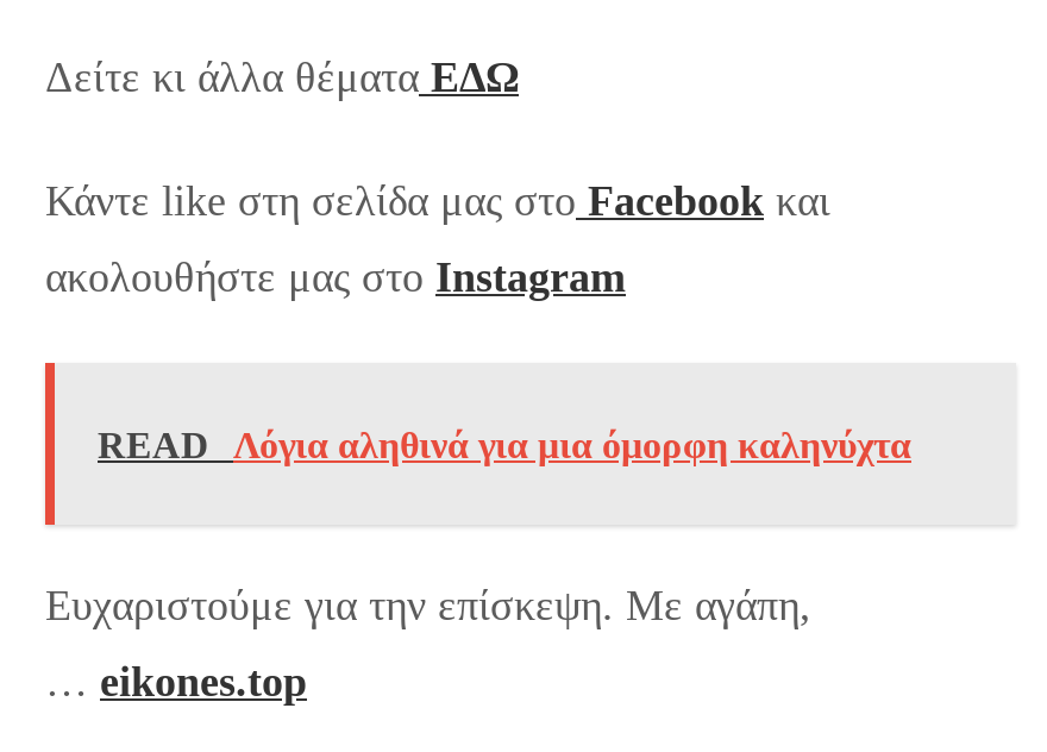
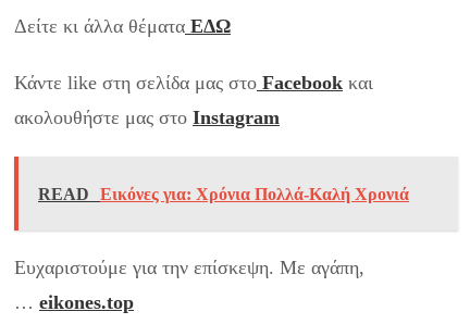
- READ Λόγια αληθινά για μια όμορφη καληνύχτα
+ READ Εικόνες για: Χρόνια Πολλά-Καλή Χρονιά
